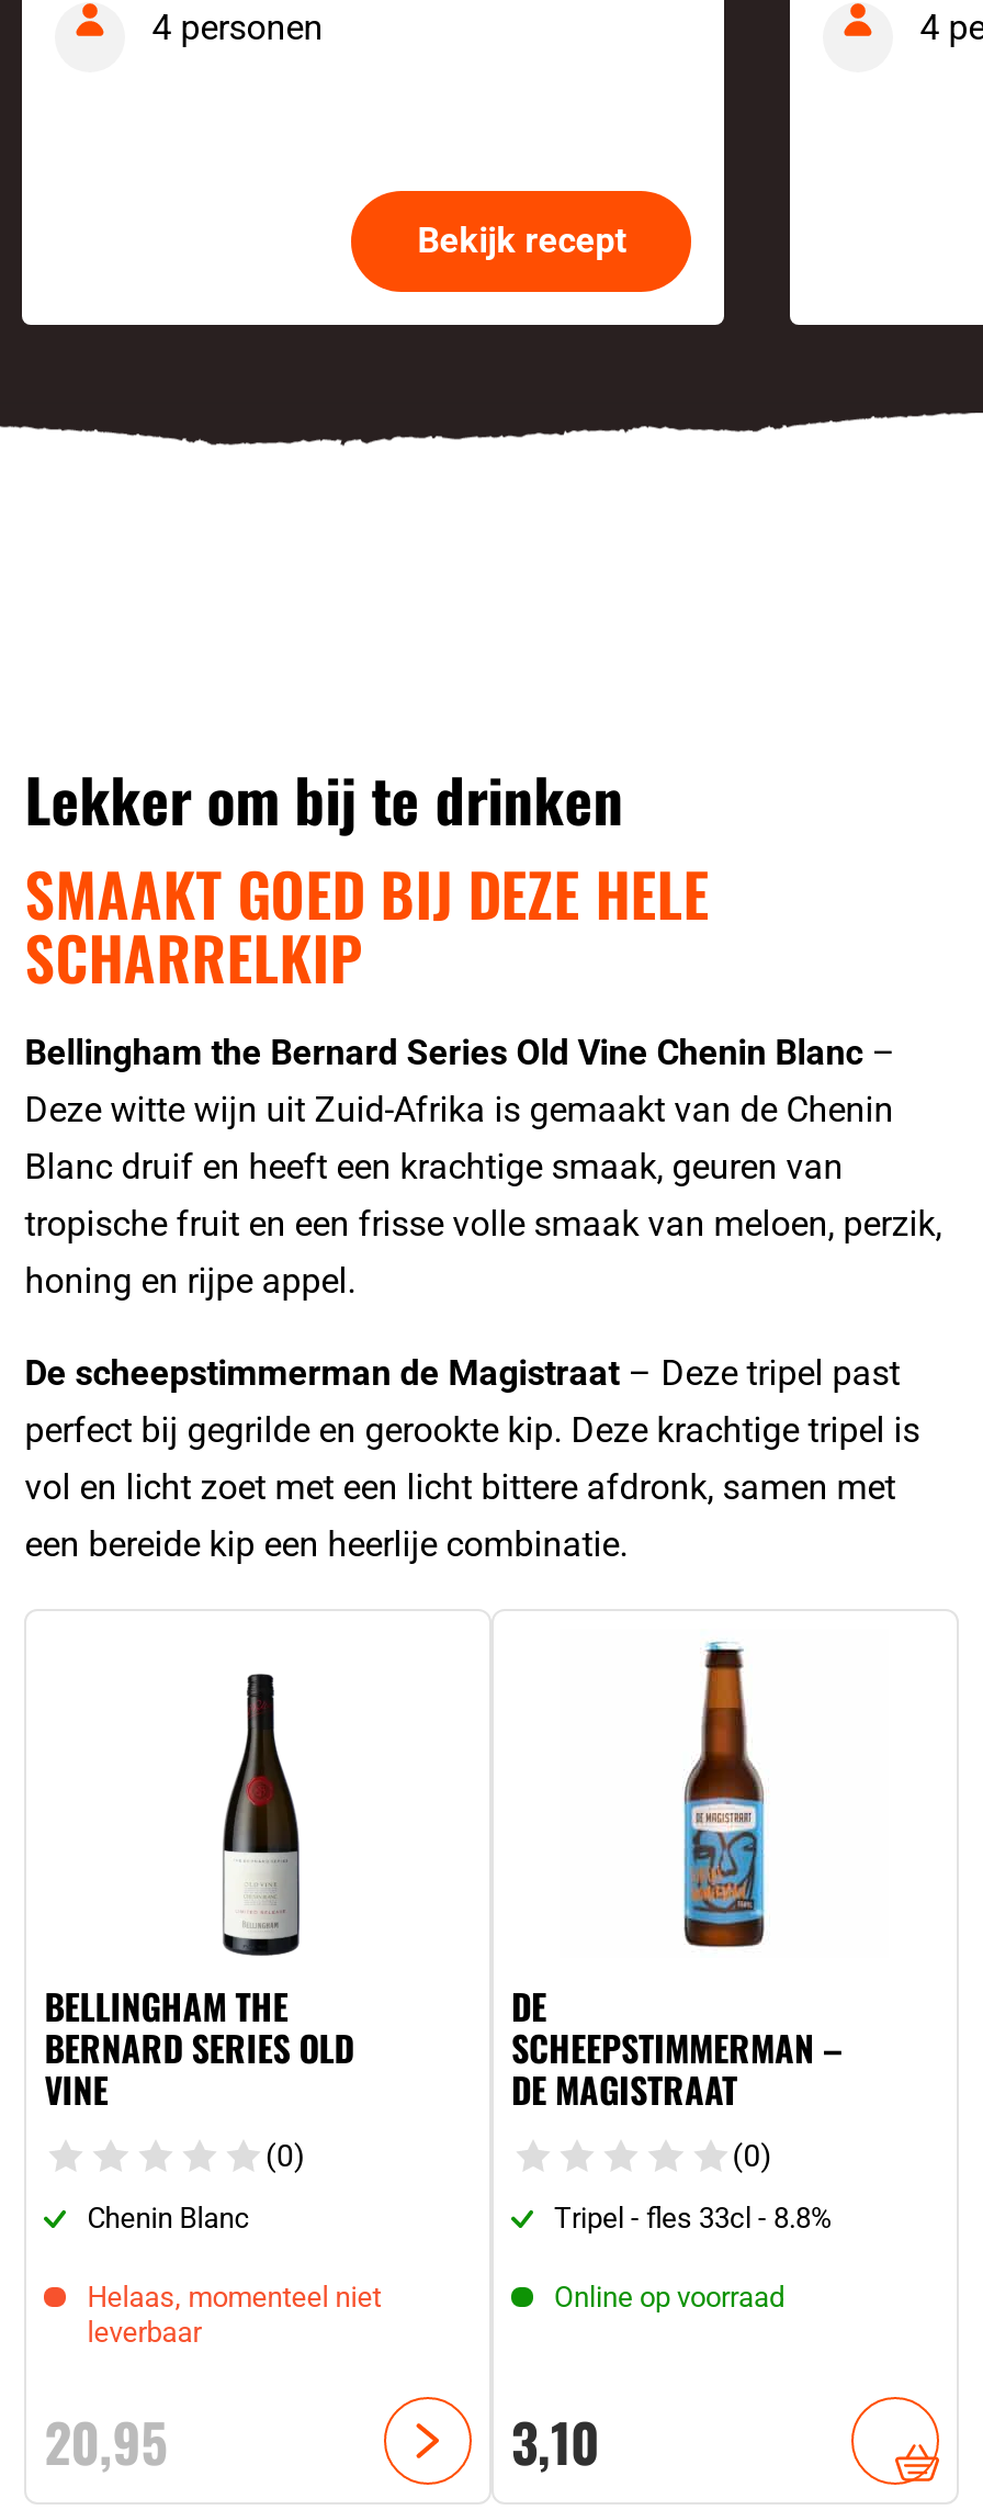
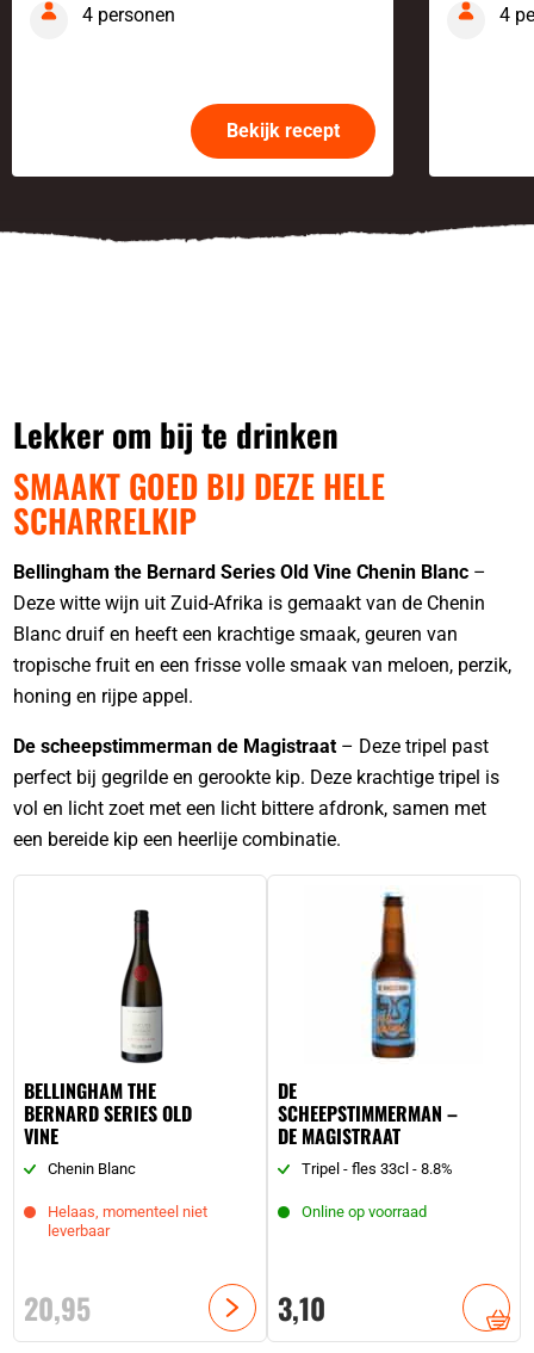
- (0)

- (0)

moved up: Chenin Blanc | Helaas, momenteel niet | leverbaar

moved up: Tripel - fles 33cl - 8.8% | Online op voorraad
